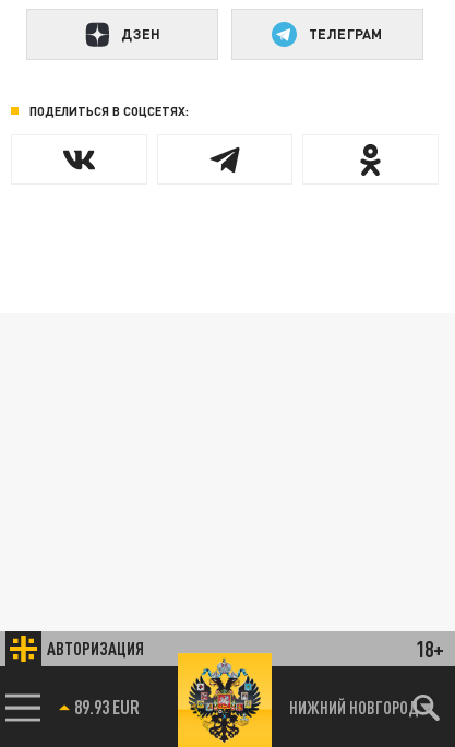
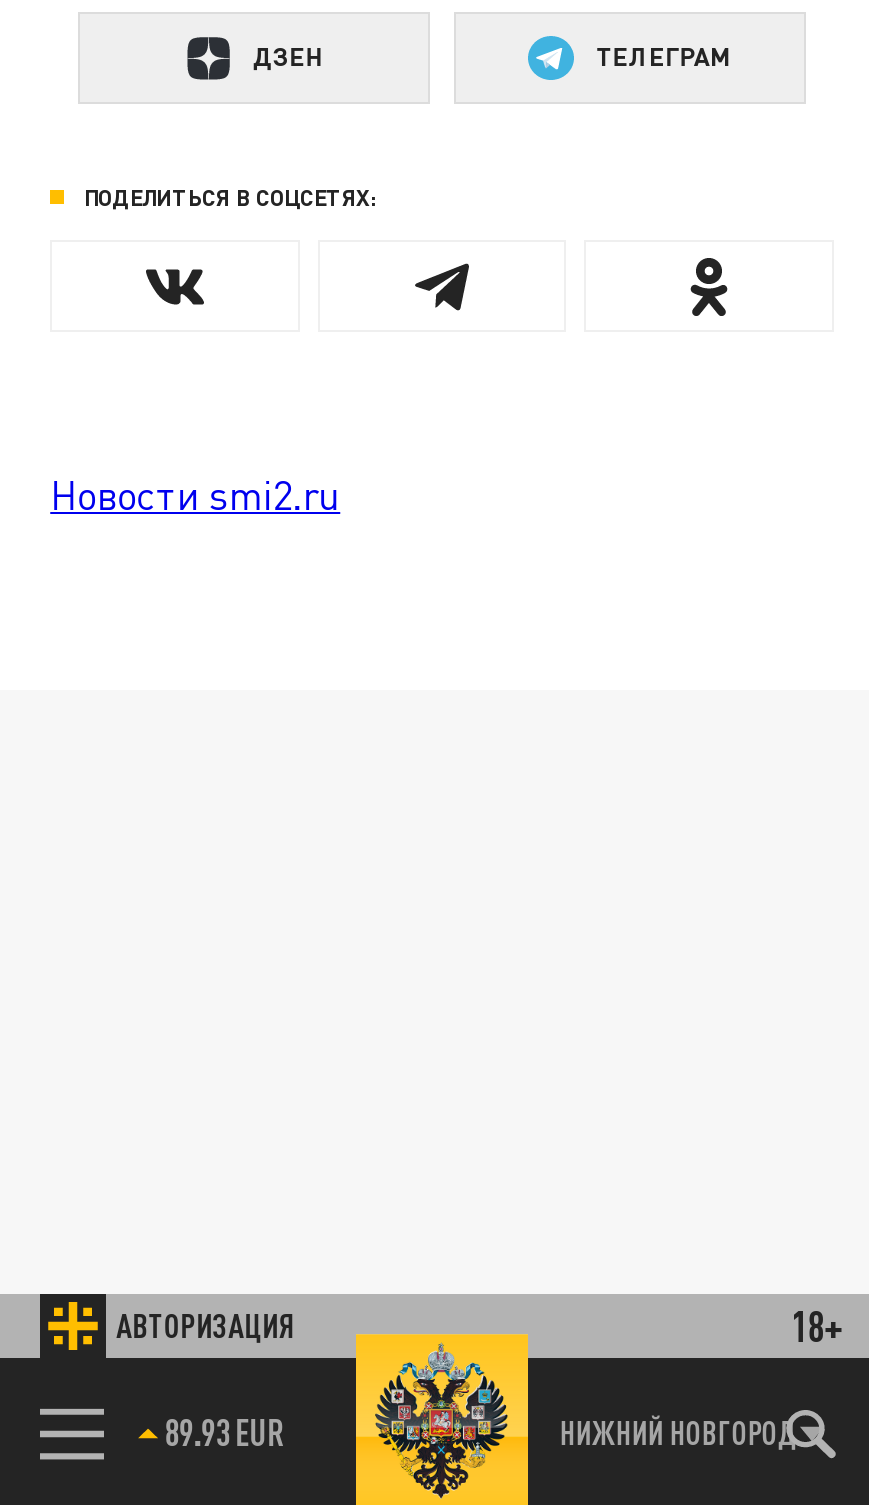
+ Новости smi2.ru
